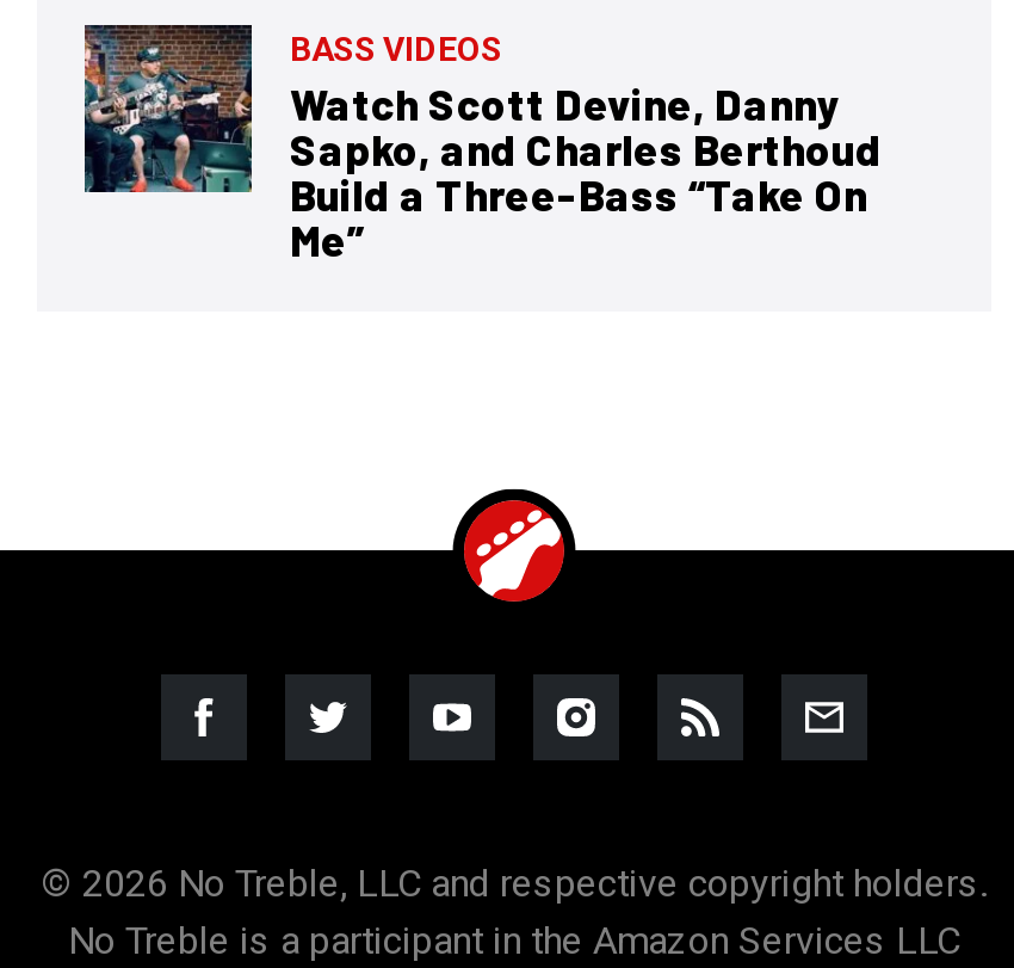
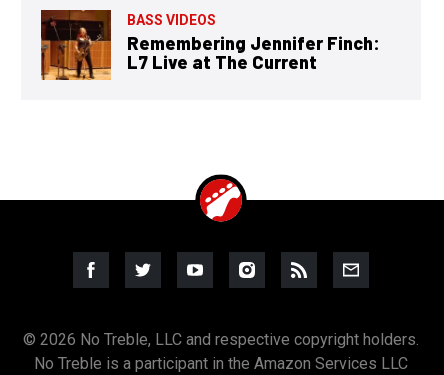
- [image]
- Watch Scott Devine, Danny
- Sapko, and Charles Berthoud
- Build a Three-Bass “Take On
- Me”
+ [image]
+ Remembering Jennifer Finch:
+ L7 Live at The Current
